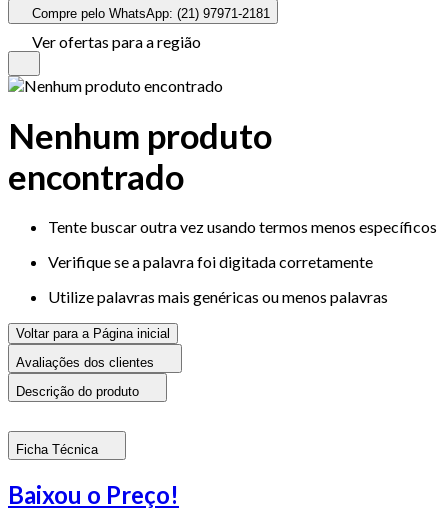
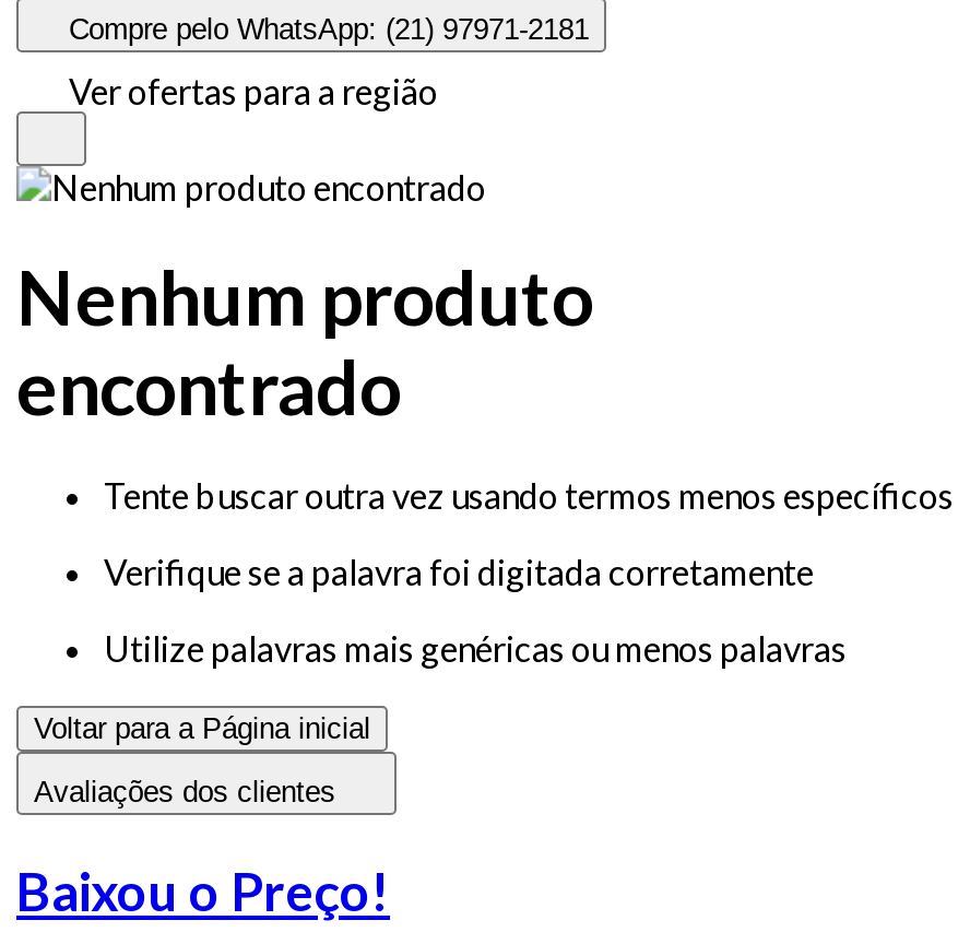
- Descrição do produto

- Ficha Técnica
